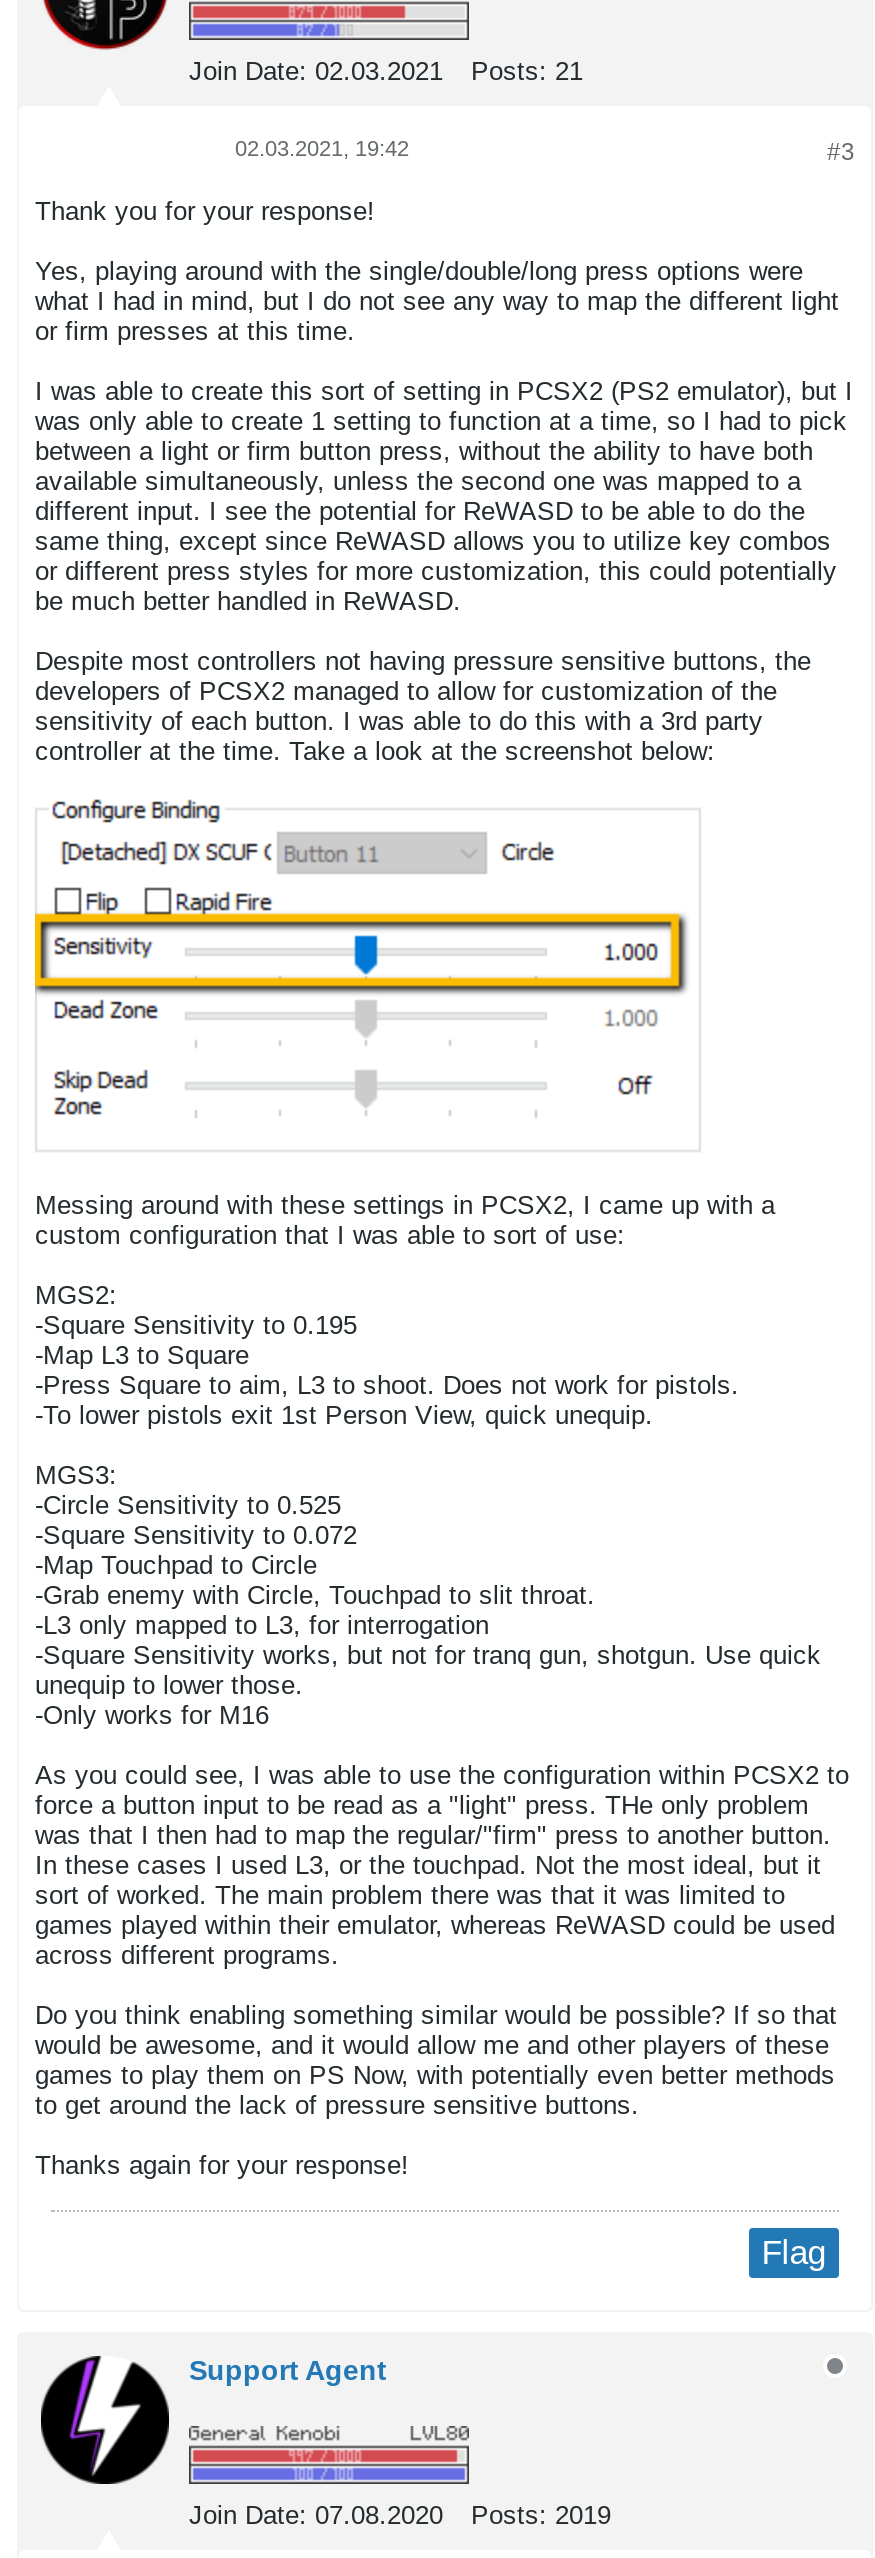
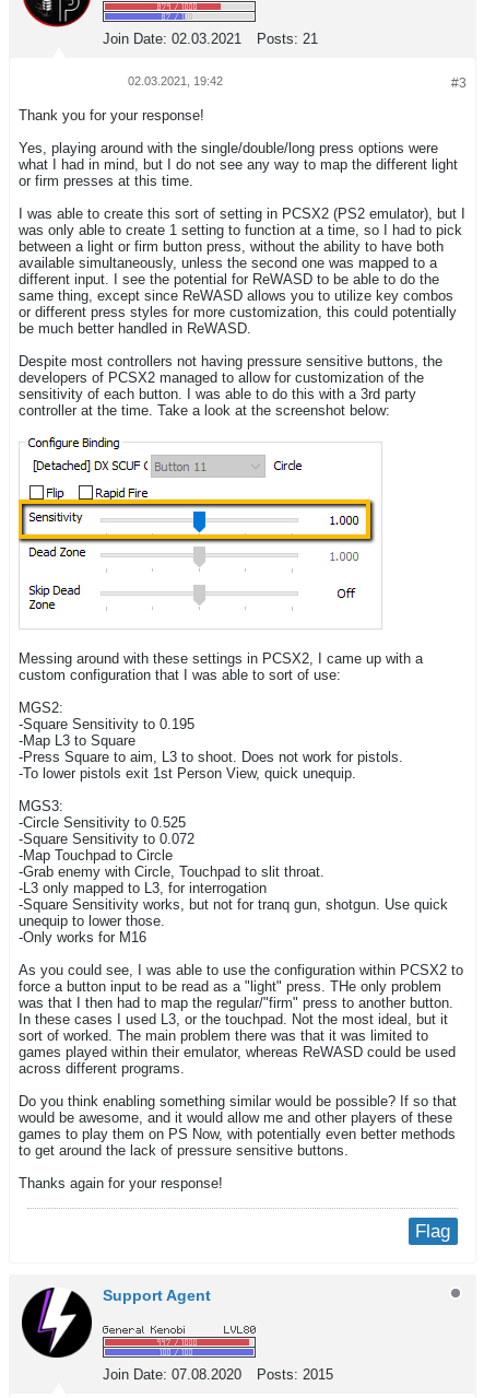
- Join Date: 07.08.2020 Posts: 2019
+ Join Date: 07.08.2020 Posts: 2015
